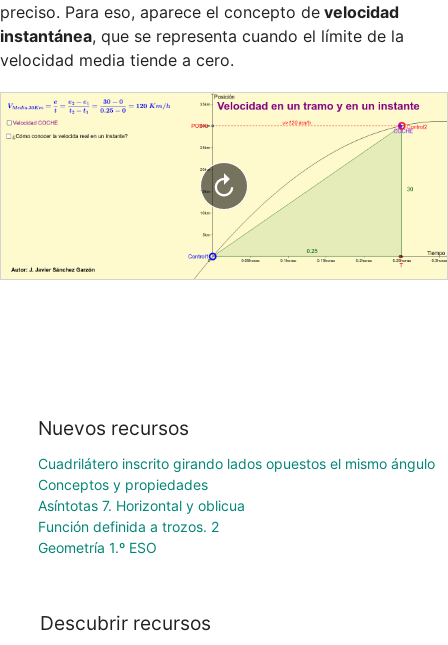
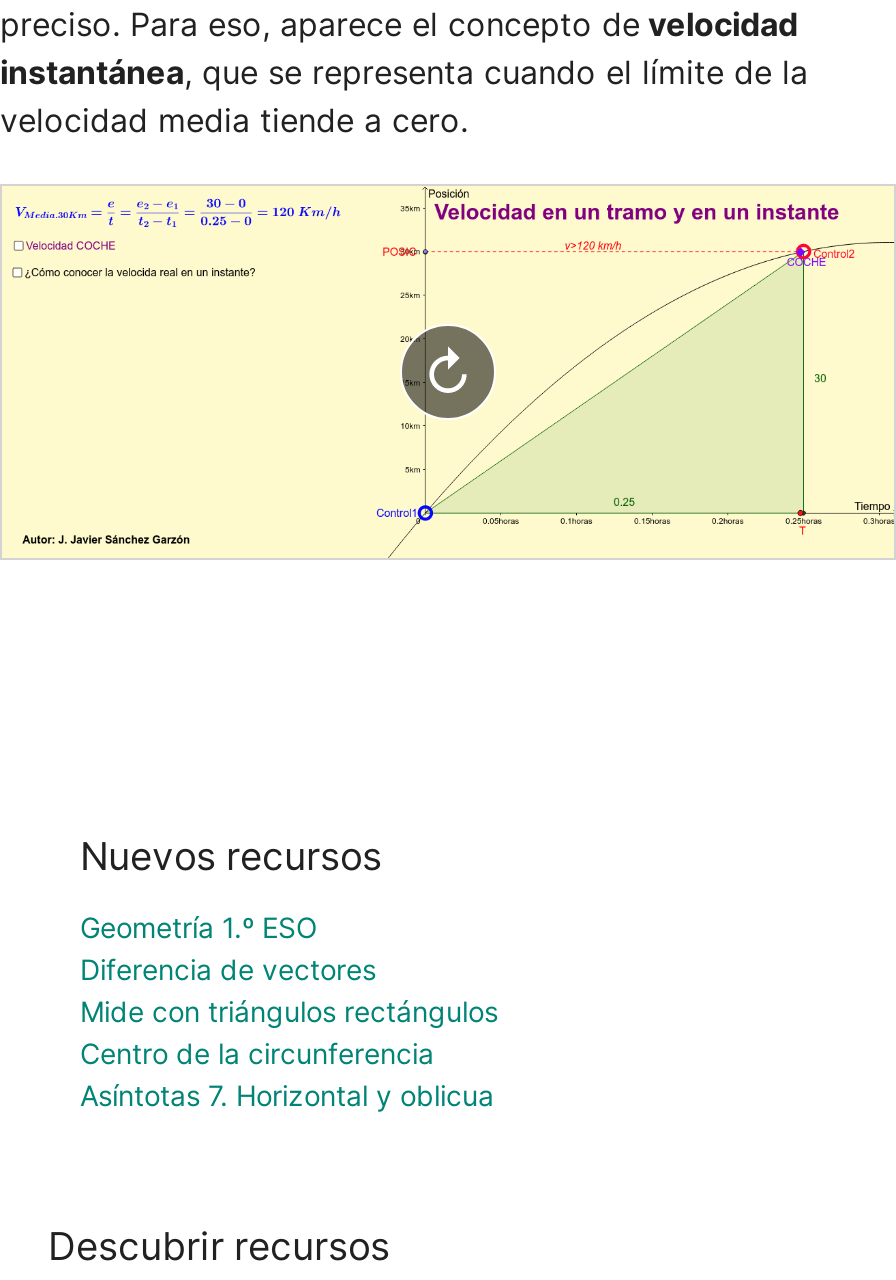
- Cuadrilátero inscrito girando lados opuestos el mismo ángulo
- Conceptos y propiedades
+ Diferencia de vectores
+ Mide con triángulos rectángulos
+ Centro de la circunferencia

moved down: Asíntotas 7. Horizontal y oblicua

- Función definida a trozos. 2

moved up: Geometría 1.º ESO
